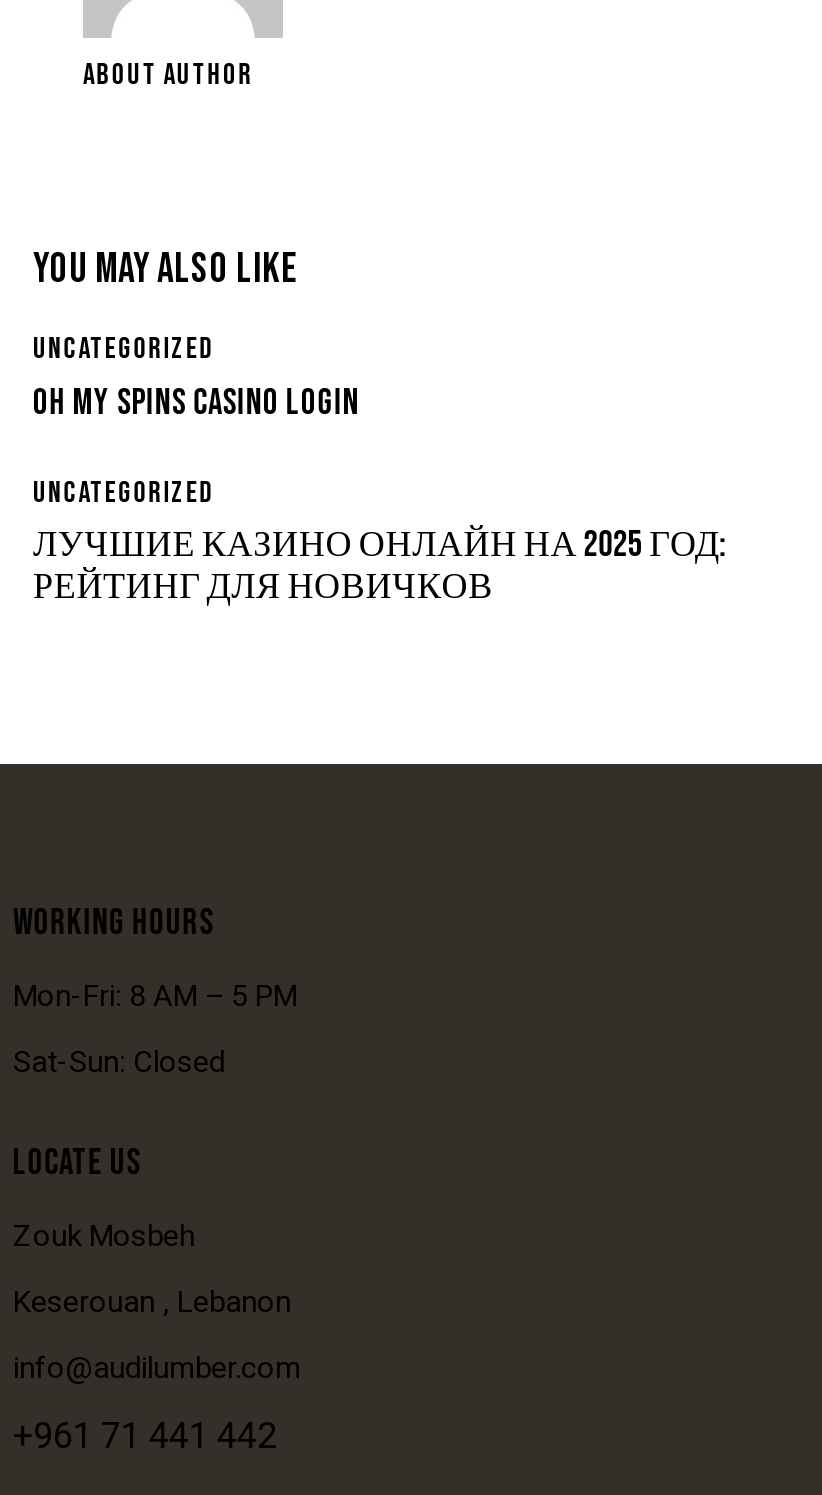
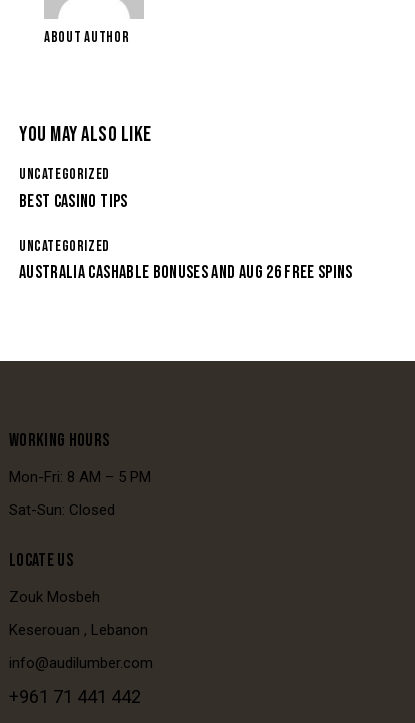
- OH MY SPINS CASINO LOGIN
+ BEST CASINO TIPS

- ЛУЧШИЕ КАЗИНО ОНЛАЙН НА 2025 ГОД:
- РЕЙТИНГ ДЛЯ НОВИЧКОВ
+ AUSTRALIA CASHABLE BONUSES AND AUG 26 FREE SPINS
